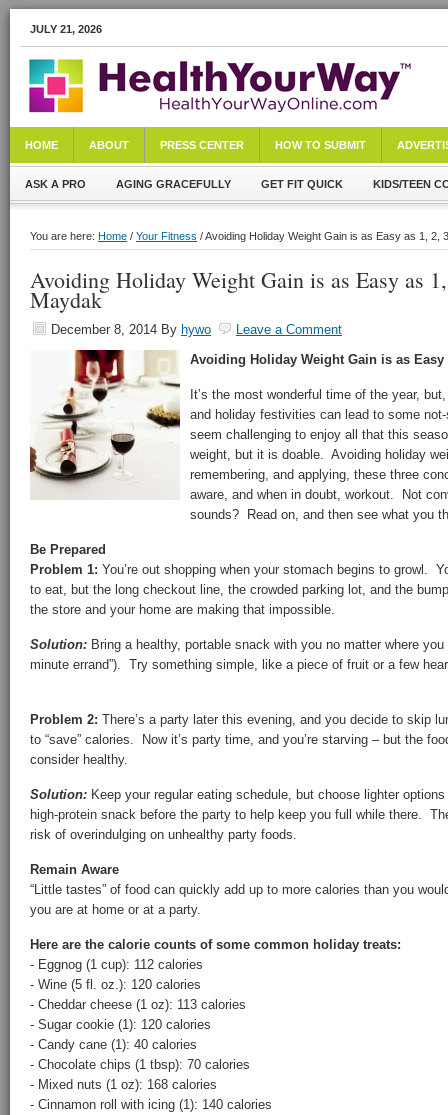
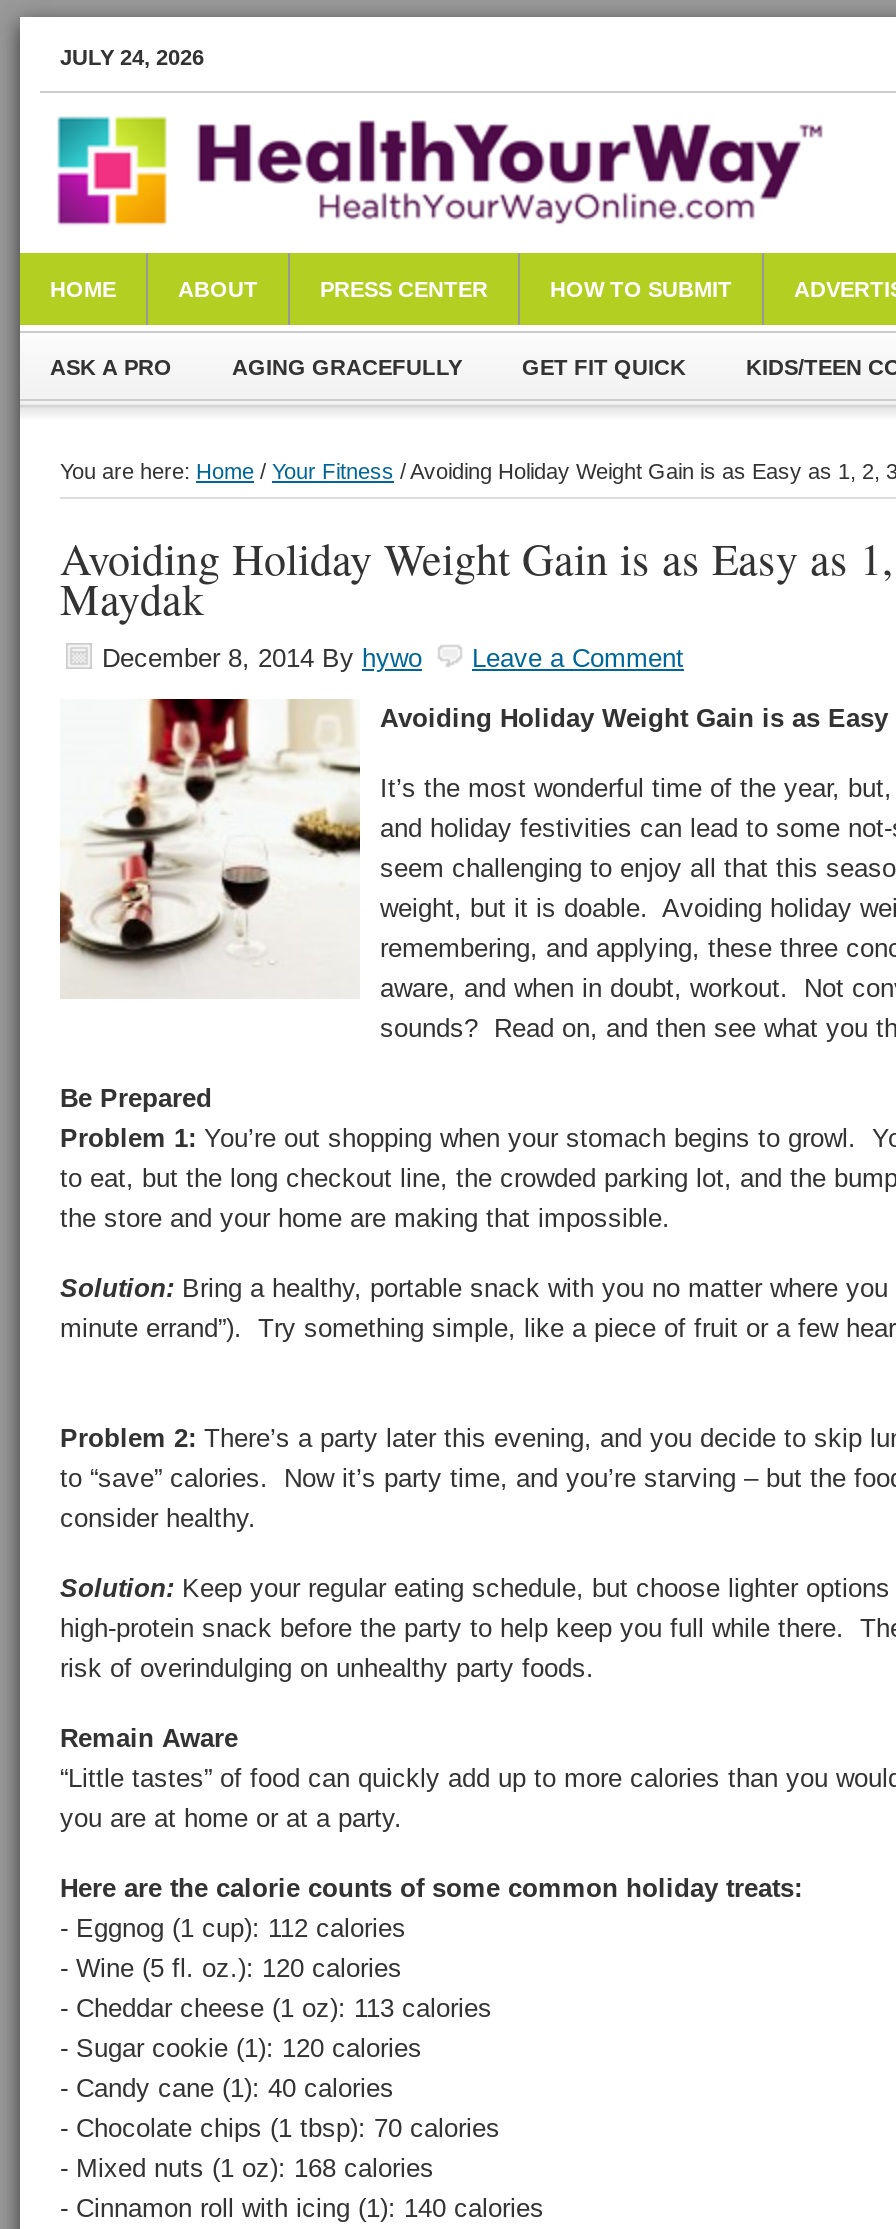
- JULY 21, 2026
+ JULY 24, 2026
